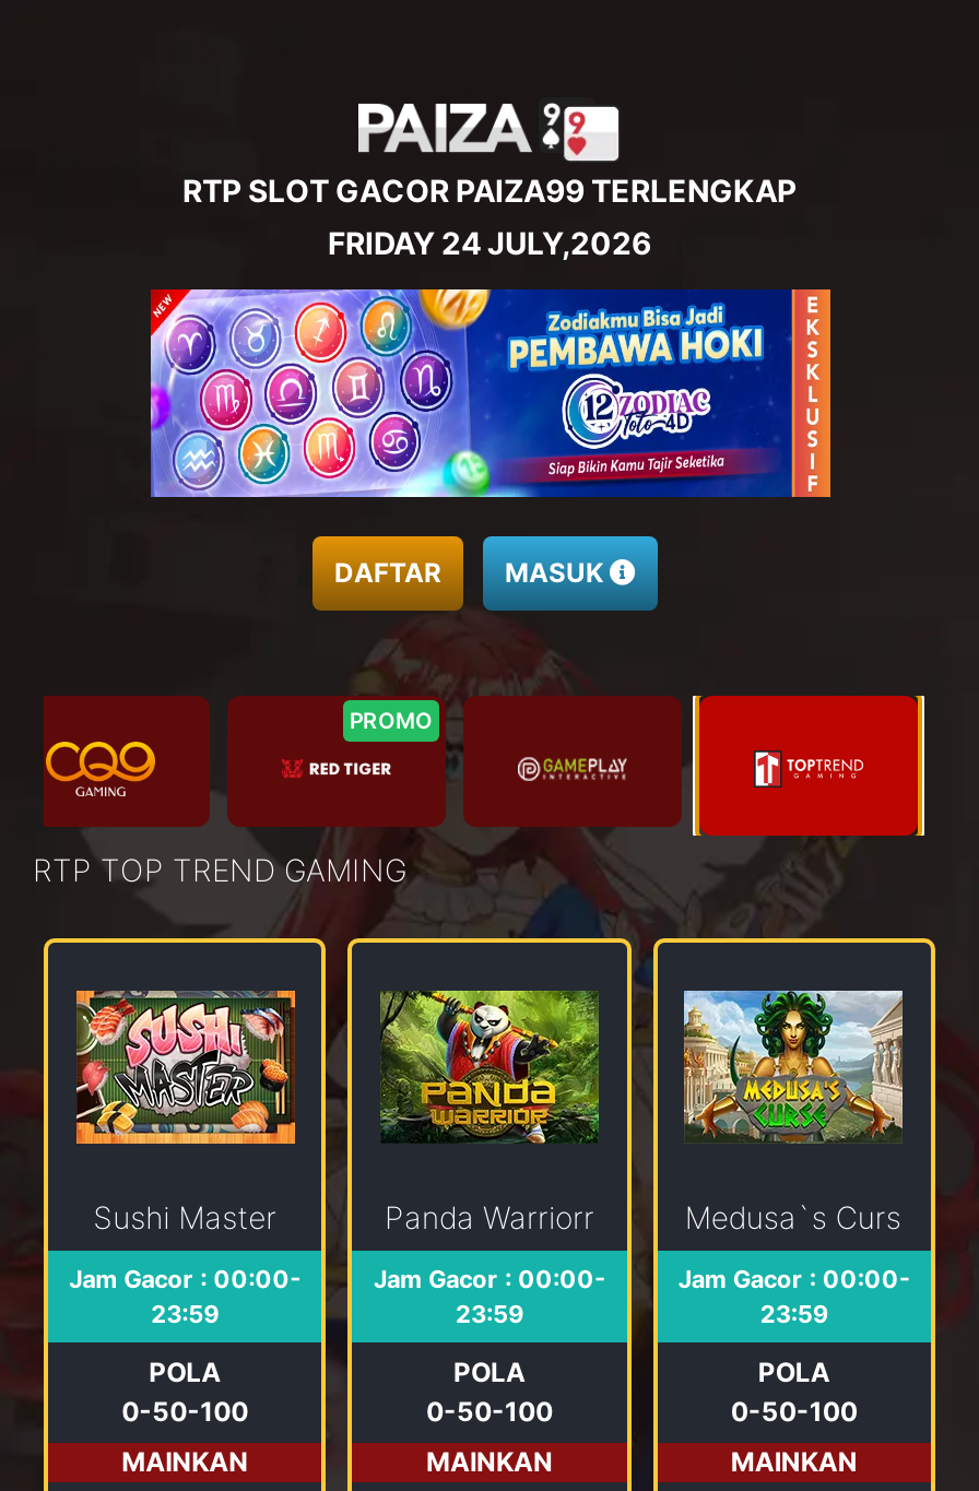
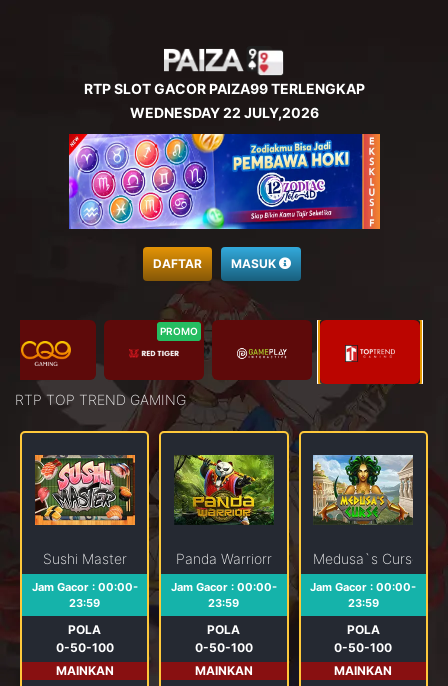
- FRIDAY 24 JULY,2026
+ WEDNESDAY 22 JULY,2026
